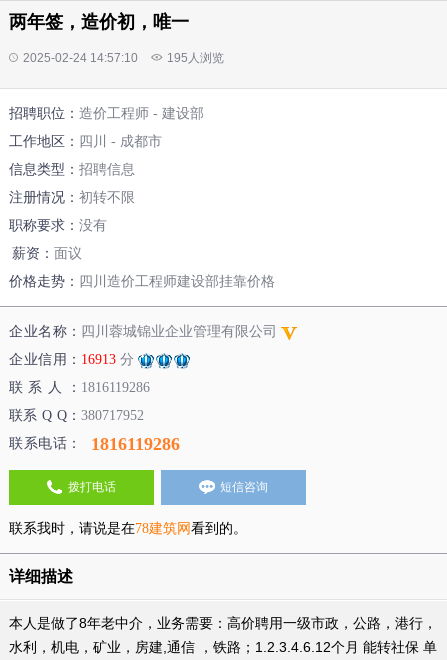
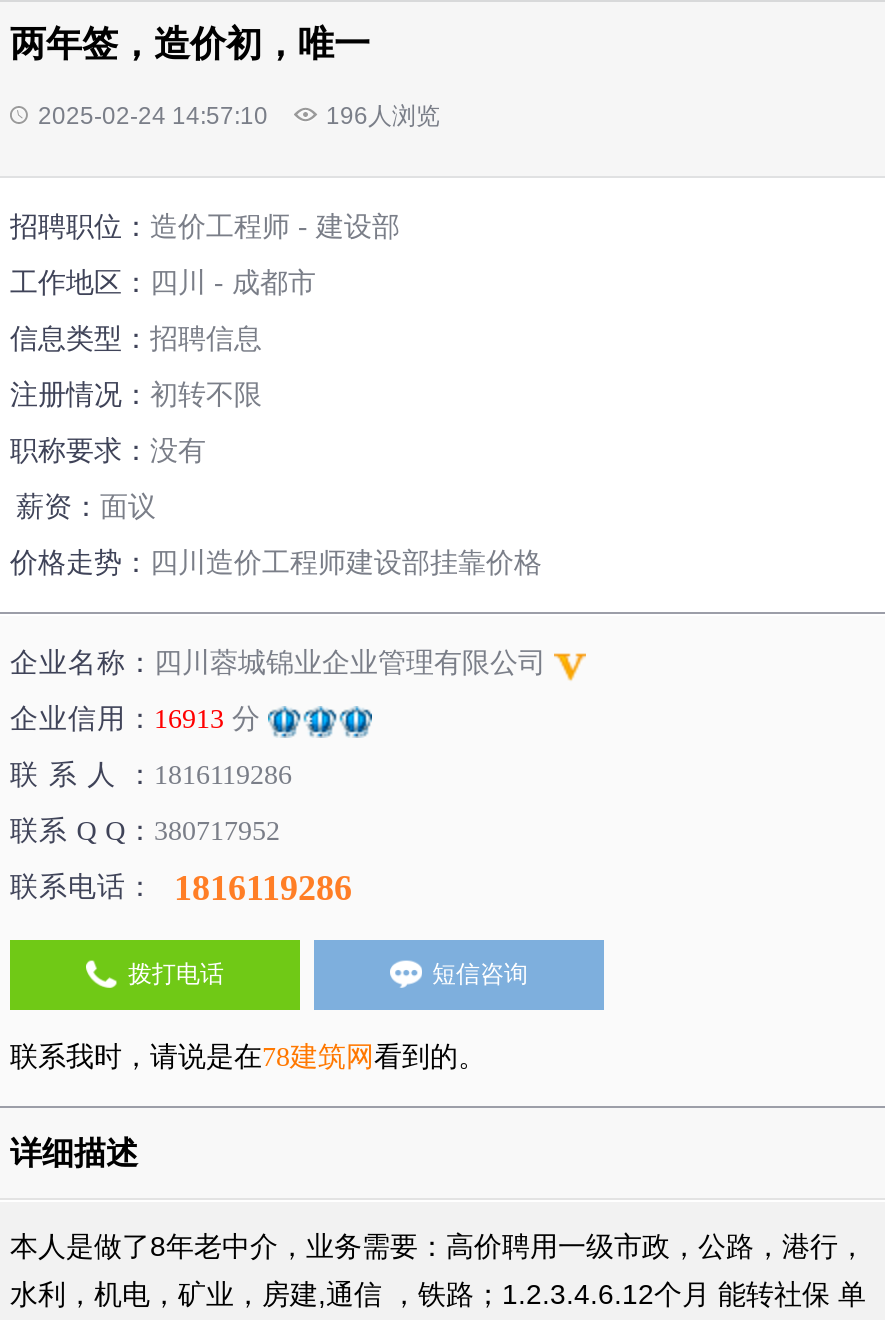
- 195人浏览
+ 196人浏览
